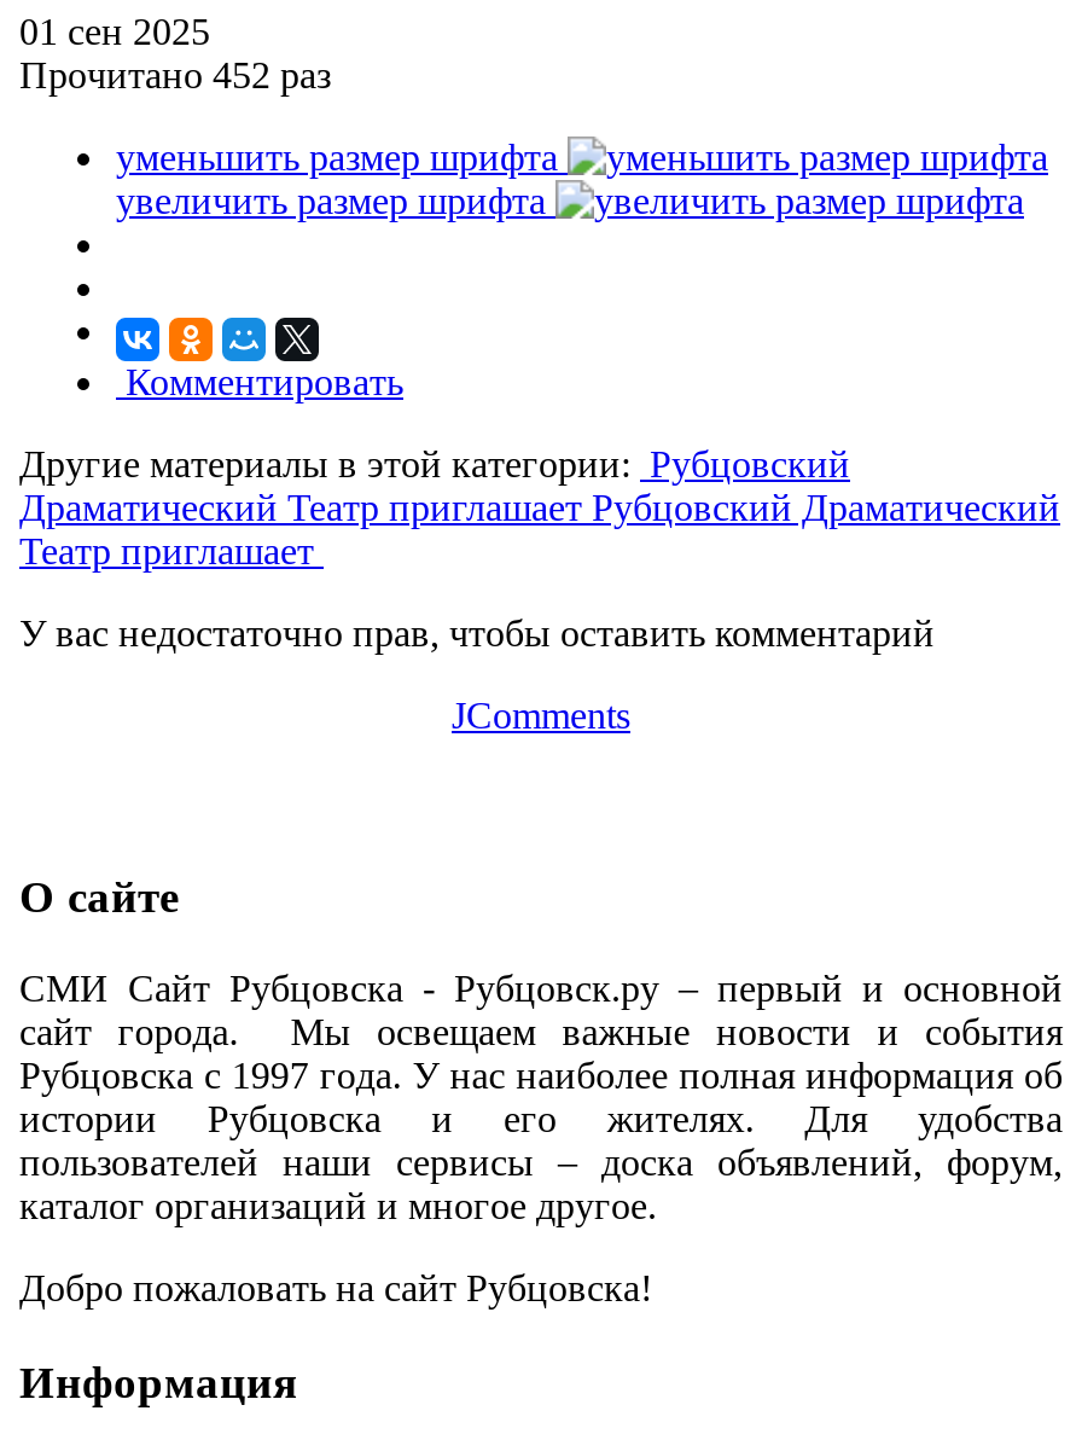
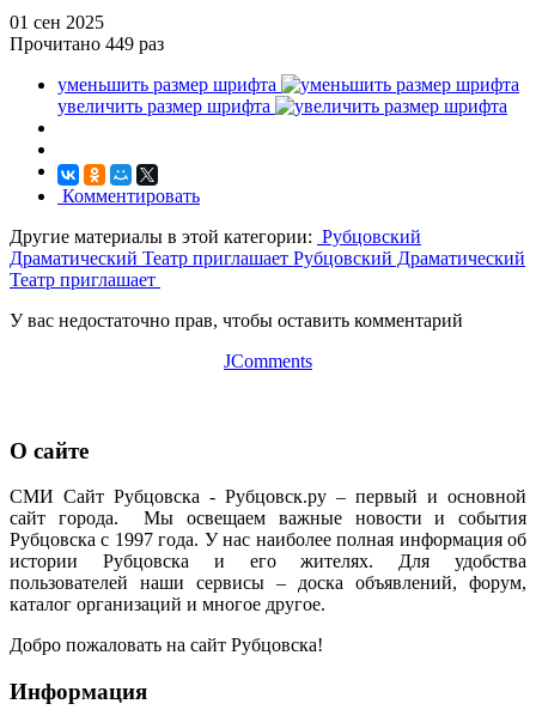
- Прочитано 452 раз
+ Прочитано 449 раз
